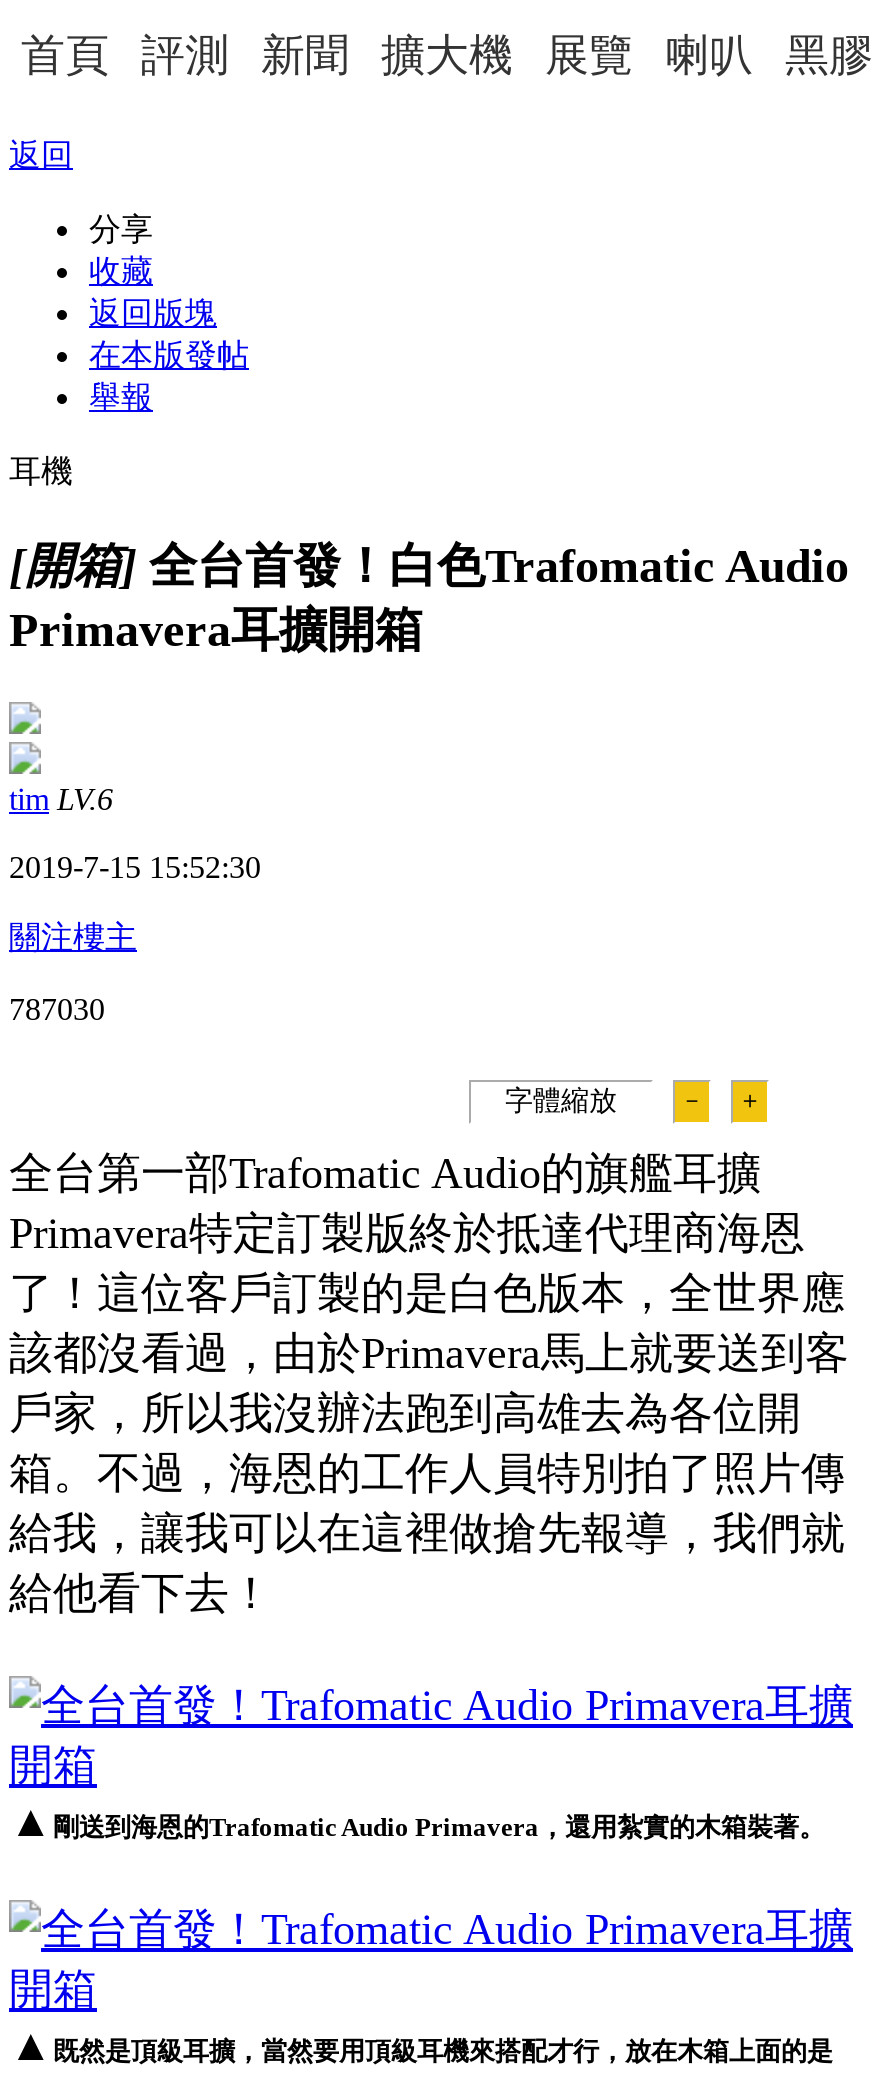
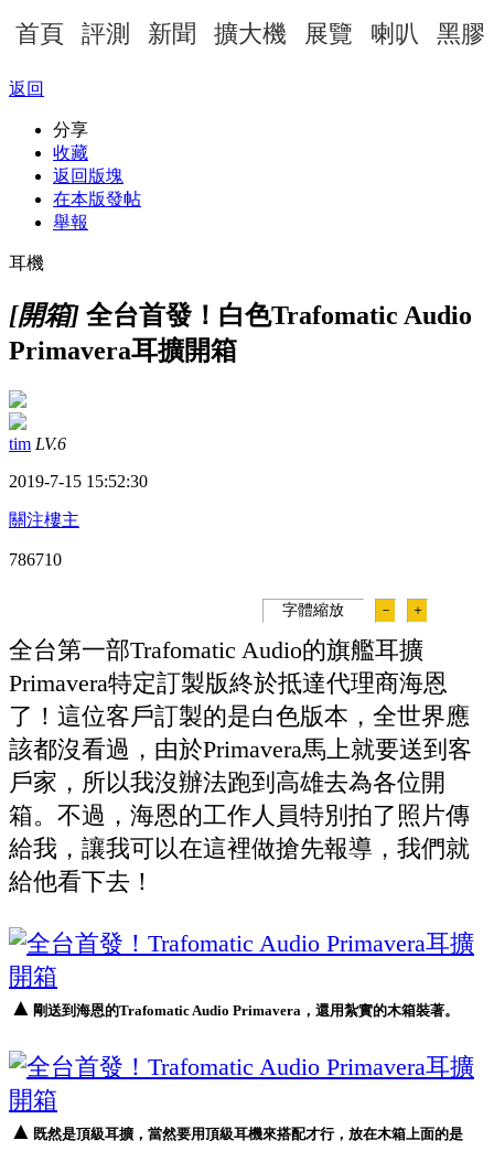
- 787030
+ 786710
